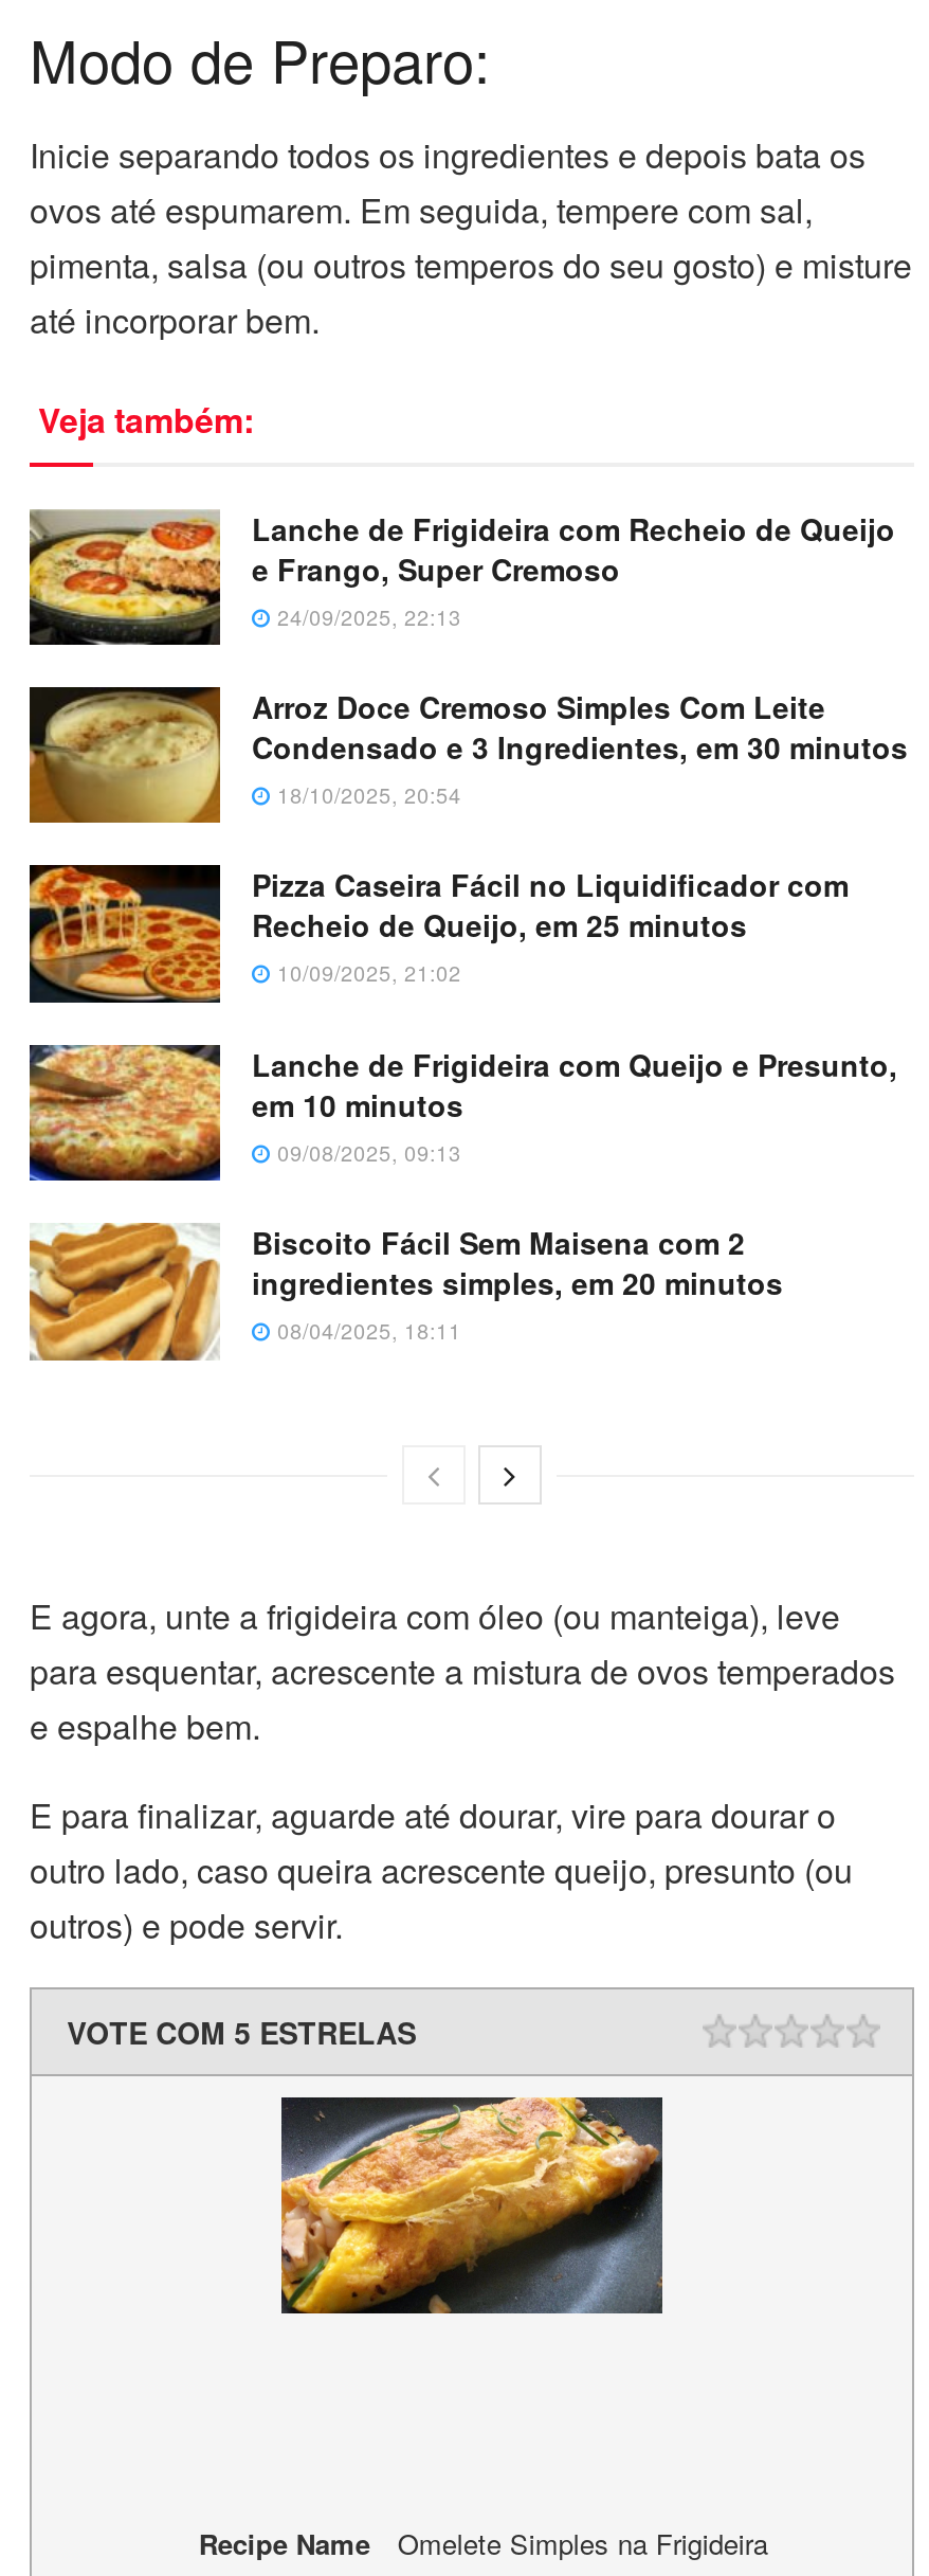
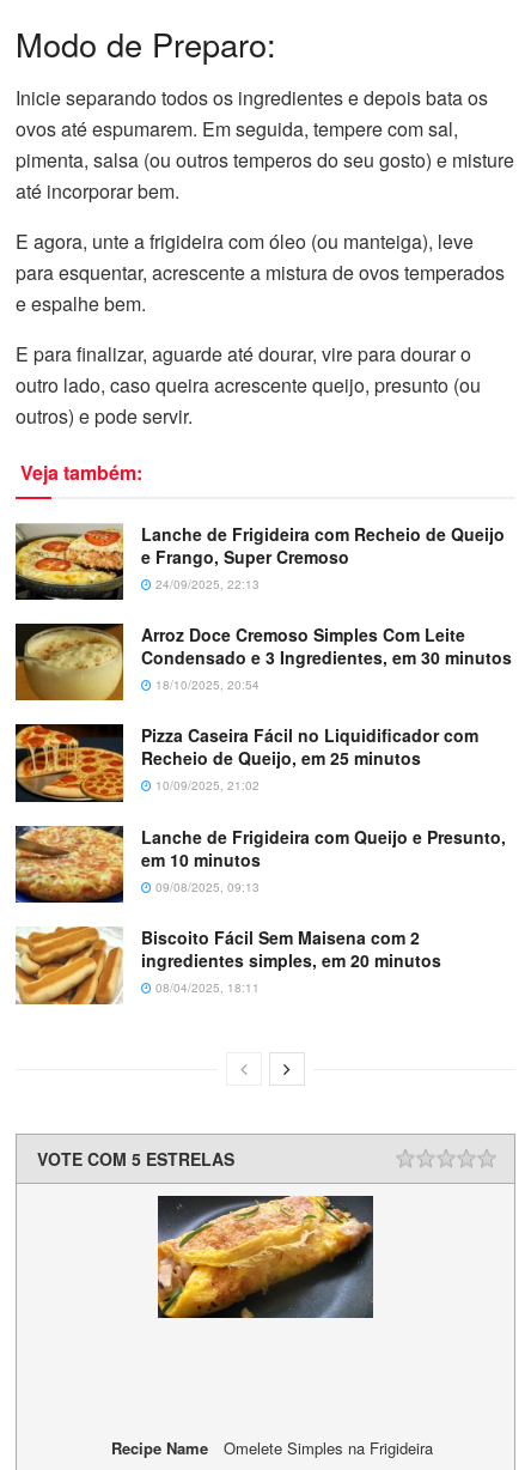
moved down: [image] | Veja também: | Lanche de Frigideira com Recheio de Queijo | ... | ingredientes simples, em 20 minutos | 08/04/2025, 18:11

moved up: E agora, unte a frigideira com óleo (ou manteiga), leve | para esquentar, acrescente a mistura de ovos temperados | e espalhe bem. | E para finalizar, aguarde até dourar, vire para dourar o | outro lado, caso queira acrescente queijo, presunto (ou | outros) e pode servir.
